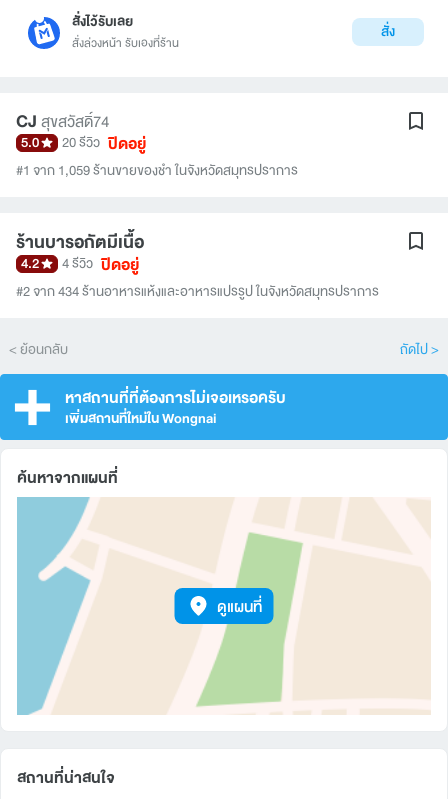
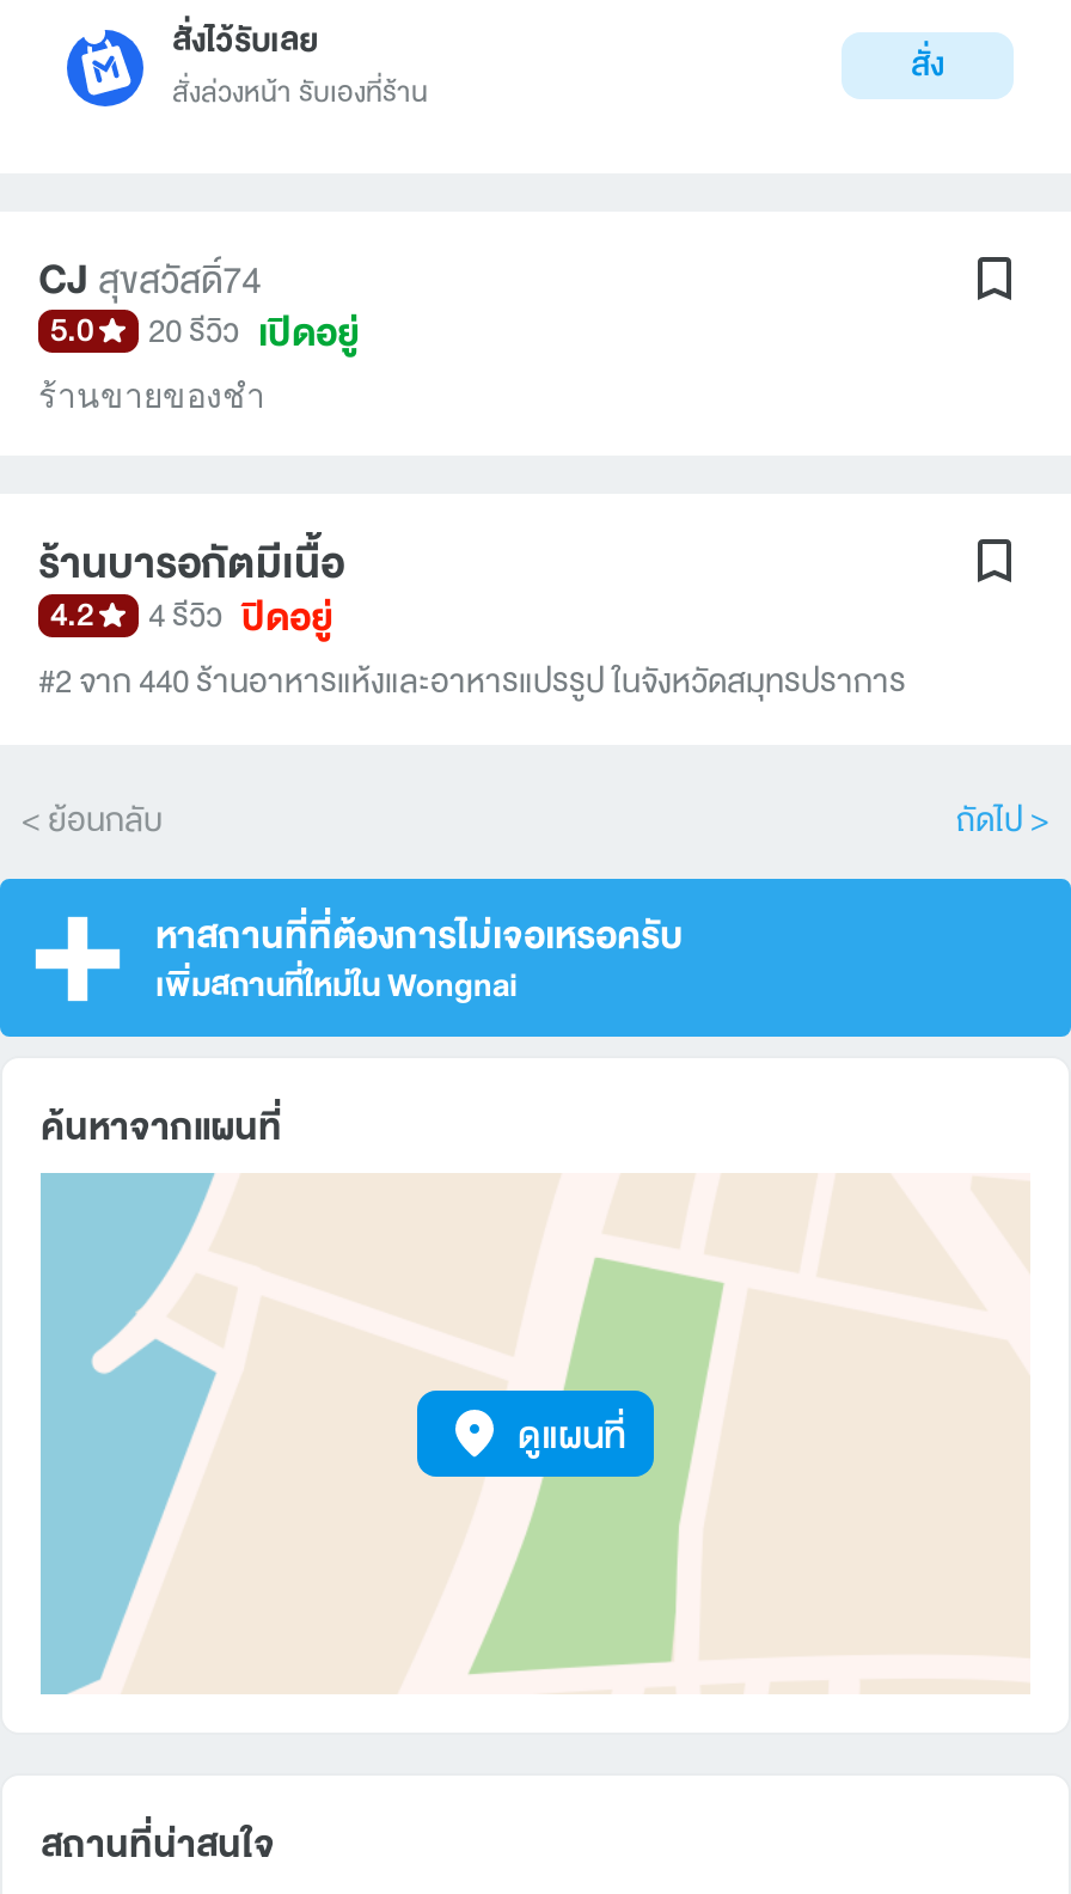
- 20 รีวิว ปิดอยู่
- #1 จาก 1,059 ร้านขายของชำ ในจังหวัดสมุทรปราการ
+ 20 รีวิว เปิดอยู่
+ ร้านขายของชำ

- #2 จาก 434 ร้านอาหารแห้งและอาหารแปรรูป ในจังหวัดสมุทรปราการ
+ #2 จาก 440 ร้านอาหารแห้งและอาหารแปรรูป ในจังหวัดสมุทรปราการ
